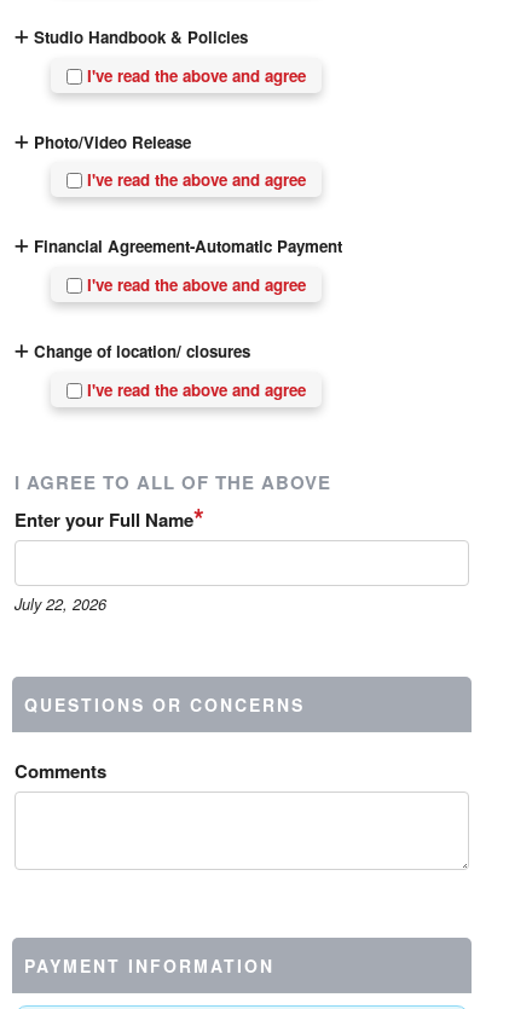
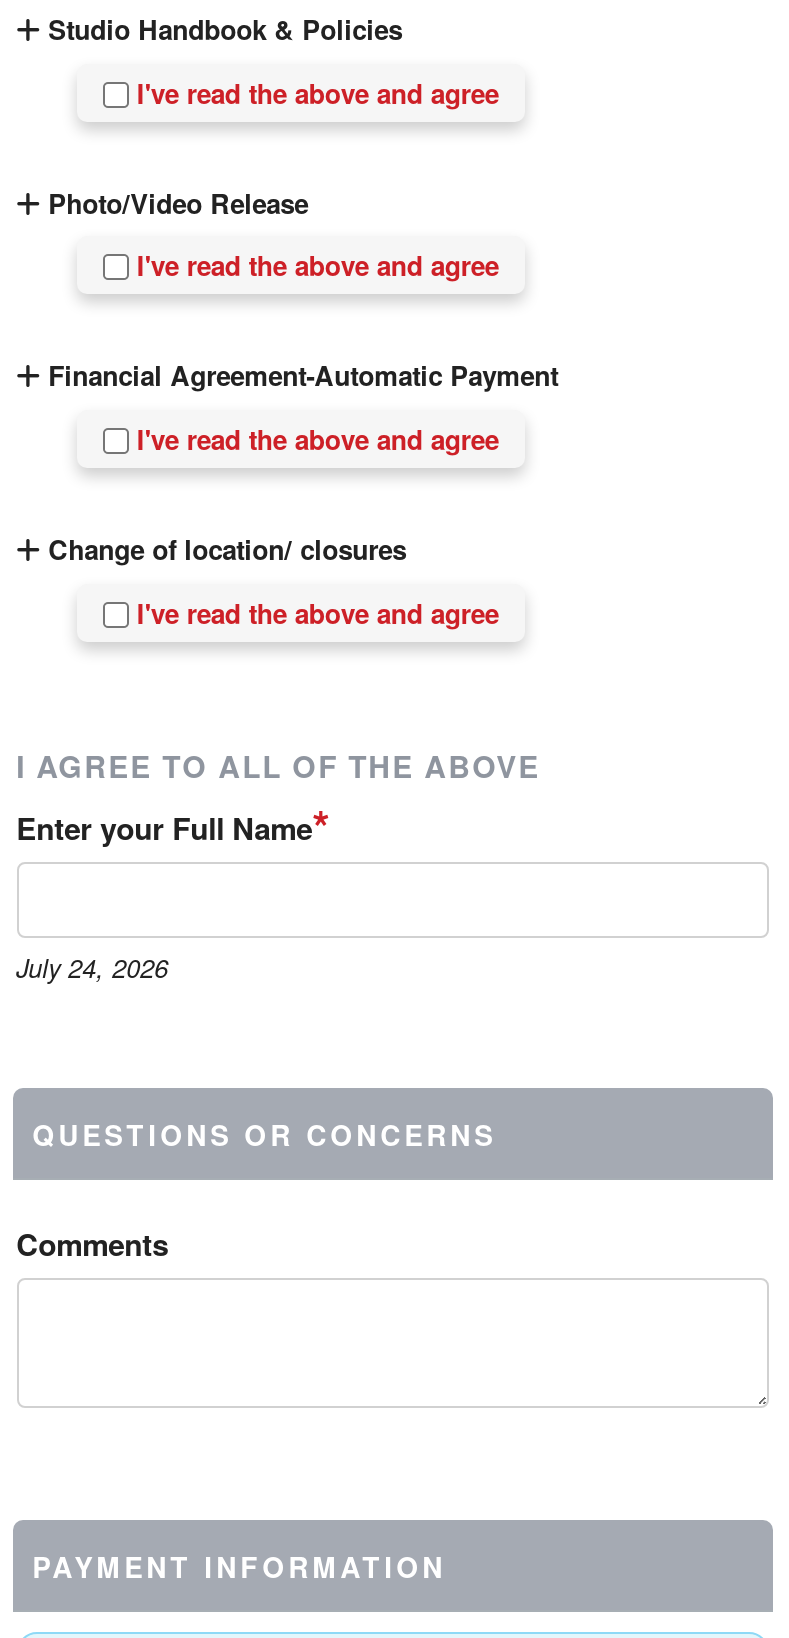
- July 22, 2026
+ July 24, 2026
